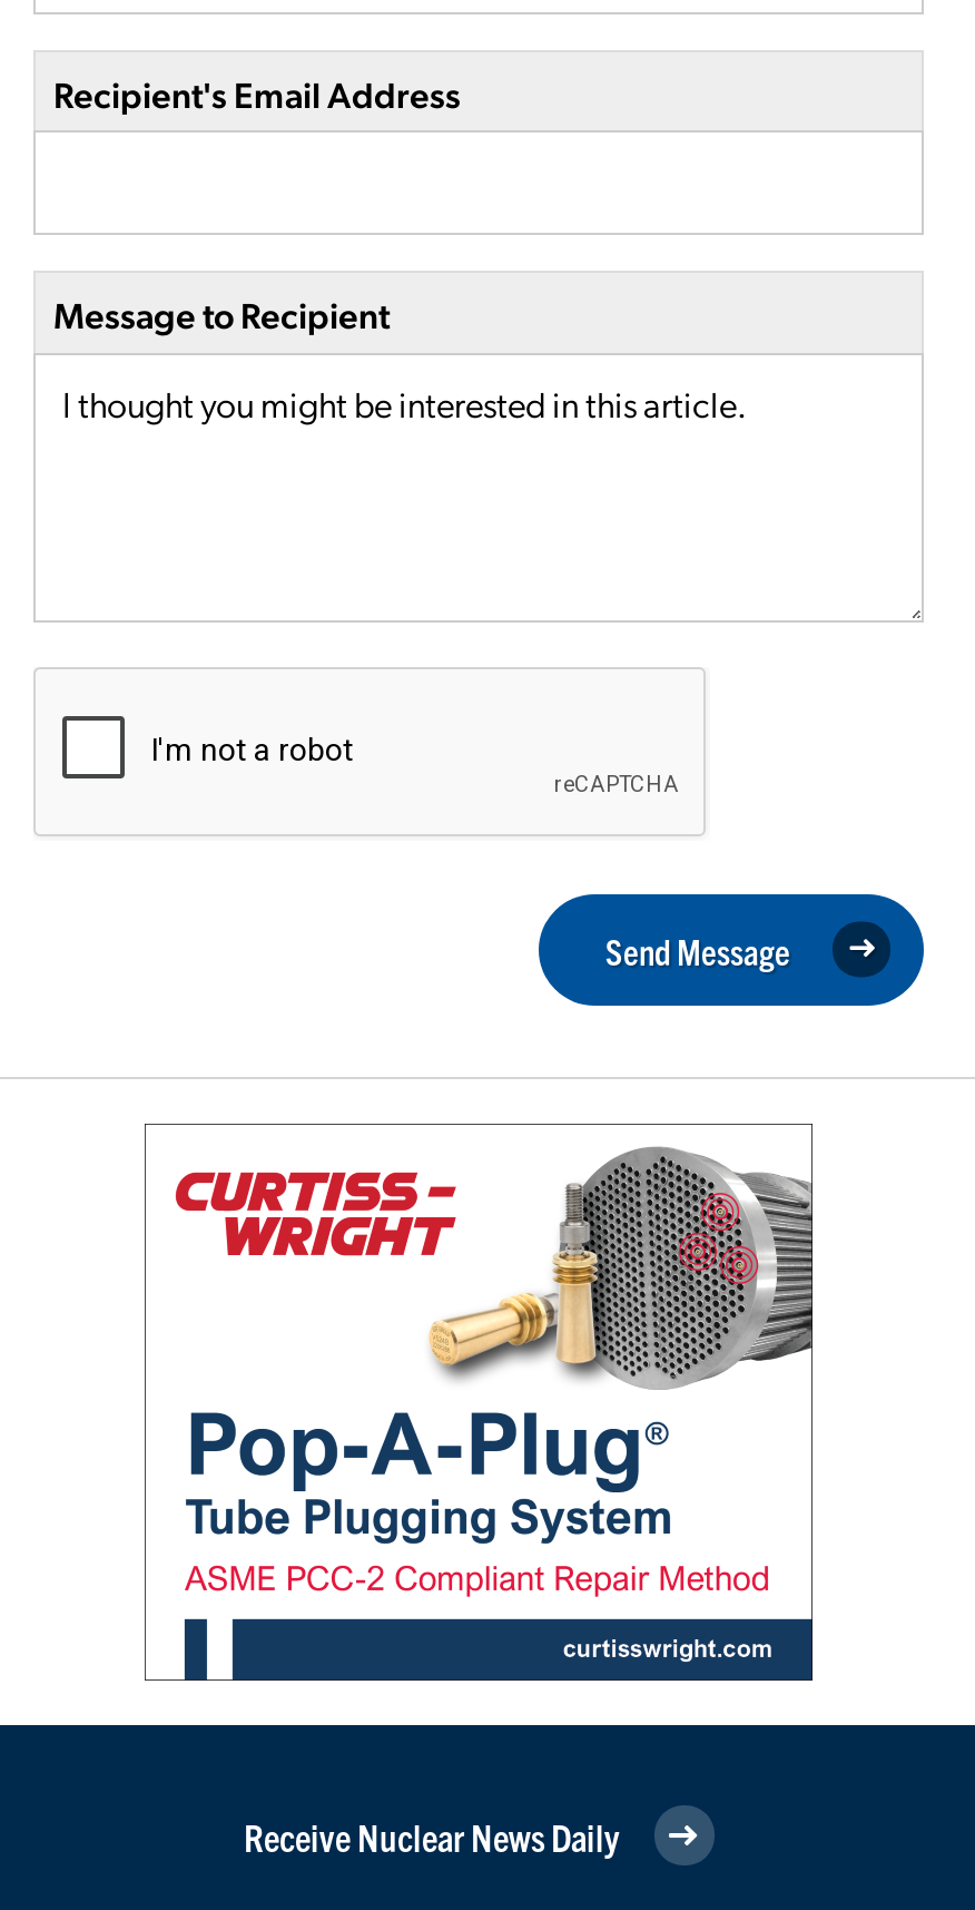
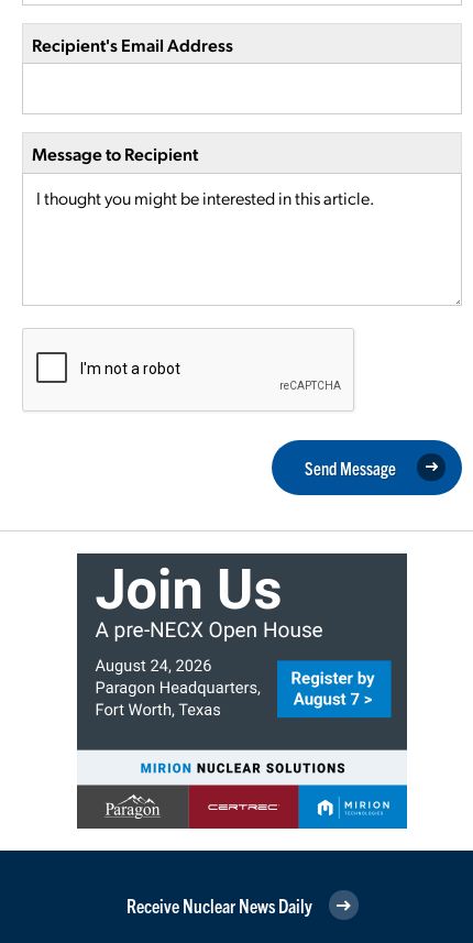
- [image]
+ [image]
